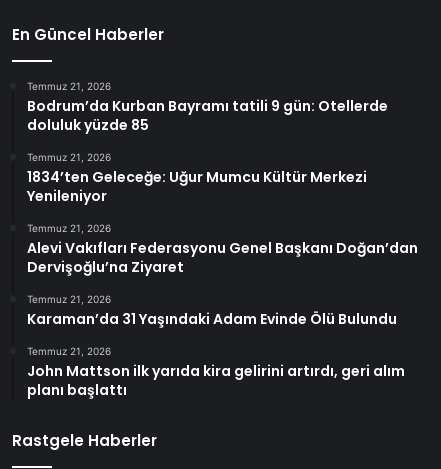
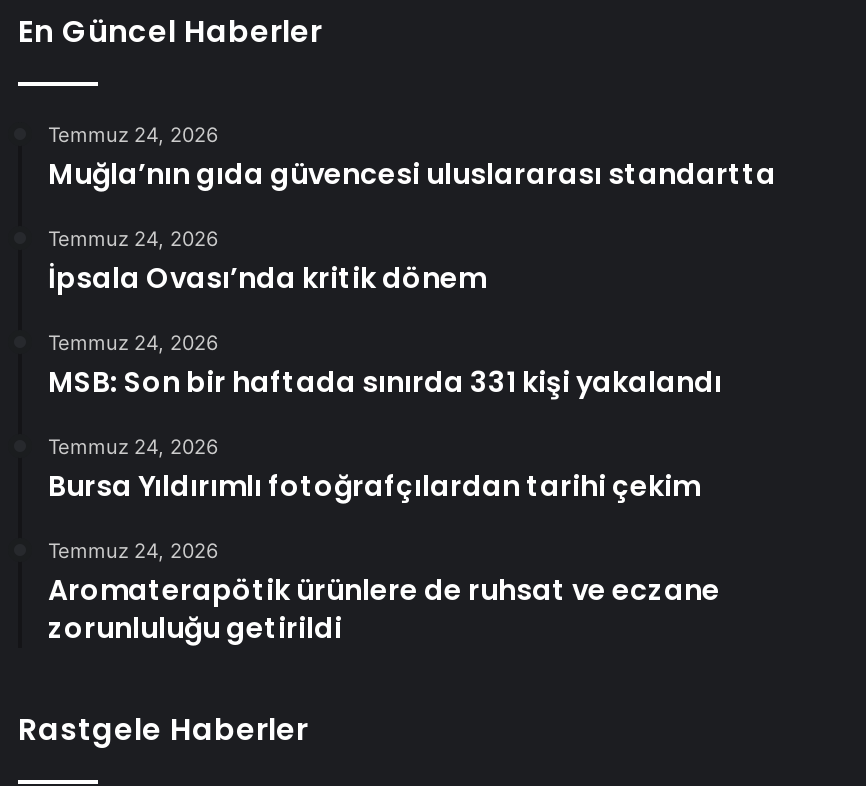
- Temmuz 21, 2026
- Bodrum’da Kurban Bayramı tatili 9 gün: Otellerde
- doluluk yüzde 85
+ Temmuz 24, 2026
+ Muğla’nın gıda güvencesi uluslararası standartta

- Temmuz 21, 2026
- 1834’ten Geleceğe: Uğur Mumcu Kültür Merkezi
- Yenileniyor
+ Temmuz 24, 2026
+ İpsala Ovası’nda kritik dönem

- Temmuz 21, 2026
- Alevi Vakıfları Federasyonu Genel Başkanı Doğan’dan
- Dervişoğlu’na Ziyaret
+ Temmuz 24, 2026
+ MSB: Son bir haftada sınırda 331 kişi yakalandı

- Temmuz 21, 2026
- Karaman’da 31 Yaşındaki Adam Evinde Ölü Bulundu
+ Temmuz 24, 2026
+ Bursa Yıldırımlı fotoğrafçılardan tarihi çekim

- Temmuz 21, 2026
- John Mattson ilk yarıda kira gelirini artırdı, geri alım
- planı başlattı
+ Temmuz 24, 2026
+ Aromaterapötik ürünlere de ruhsat ve eczane
+ zorunluluğu getirildi
